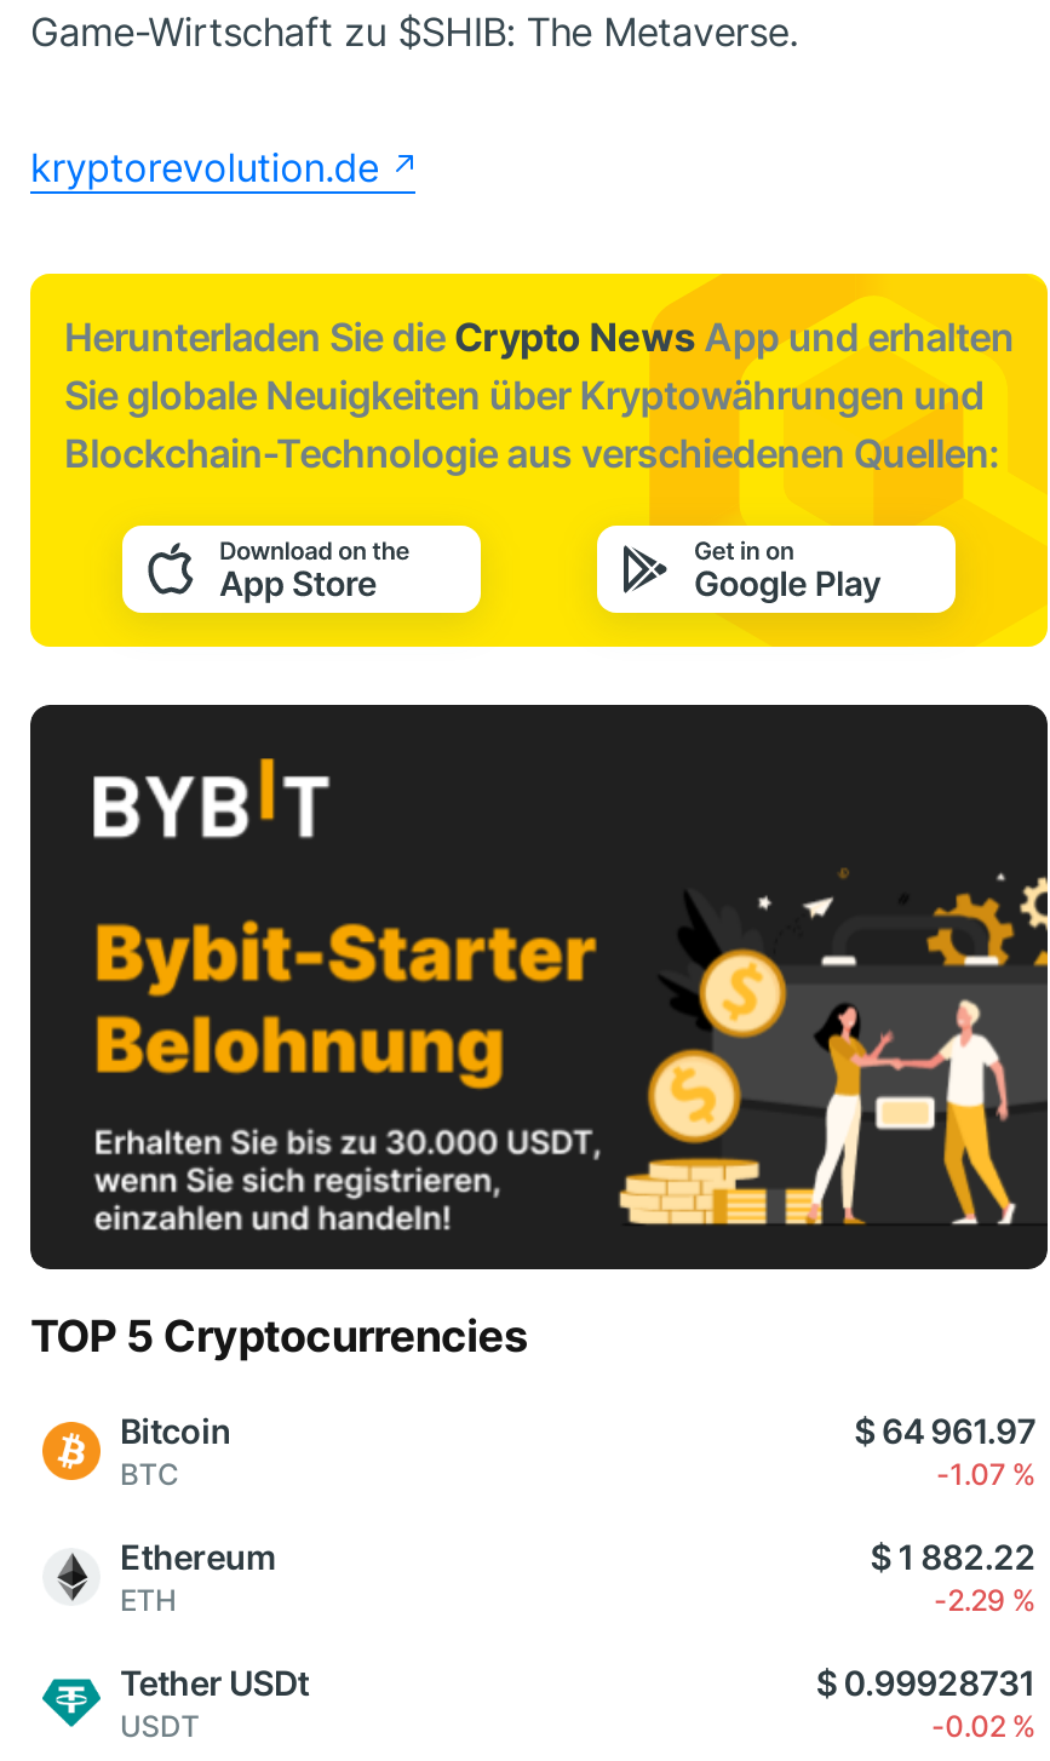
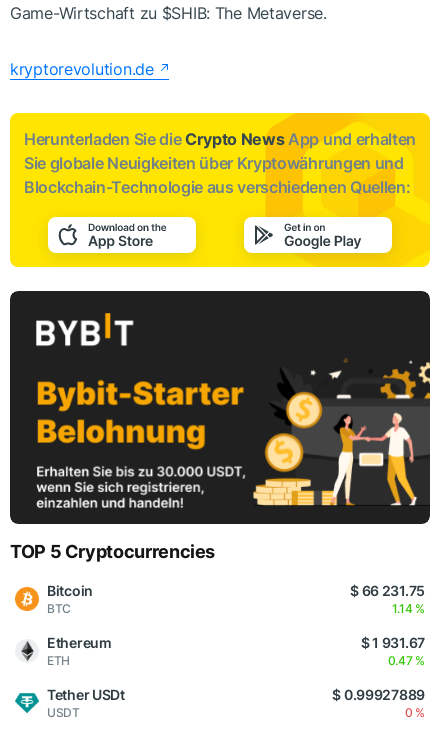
- $ 64 961.97
+ $ 66 231.75

- -1.07 %
+ 1.14 %

- $ 1 882.22
+ $ 1 931.67

- -2.29 %
+ 0.47 %

- $ 0.99928731
+ $ 0.99927889

- -0.02 %
+ 0 %
